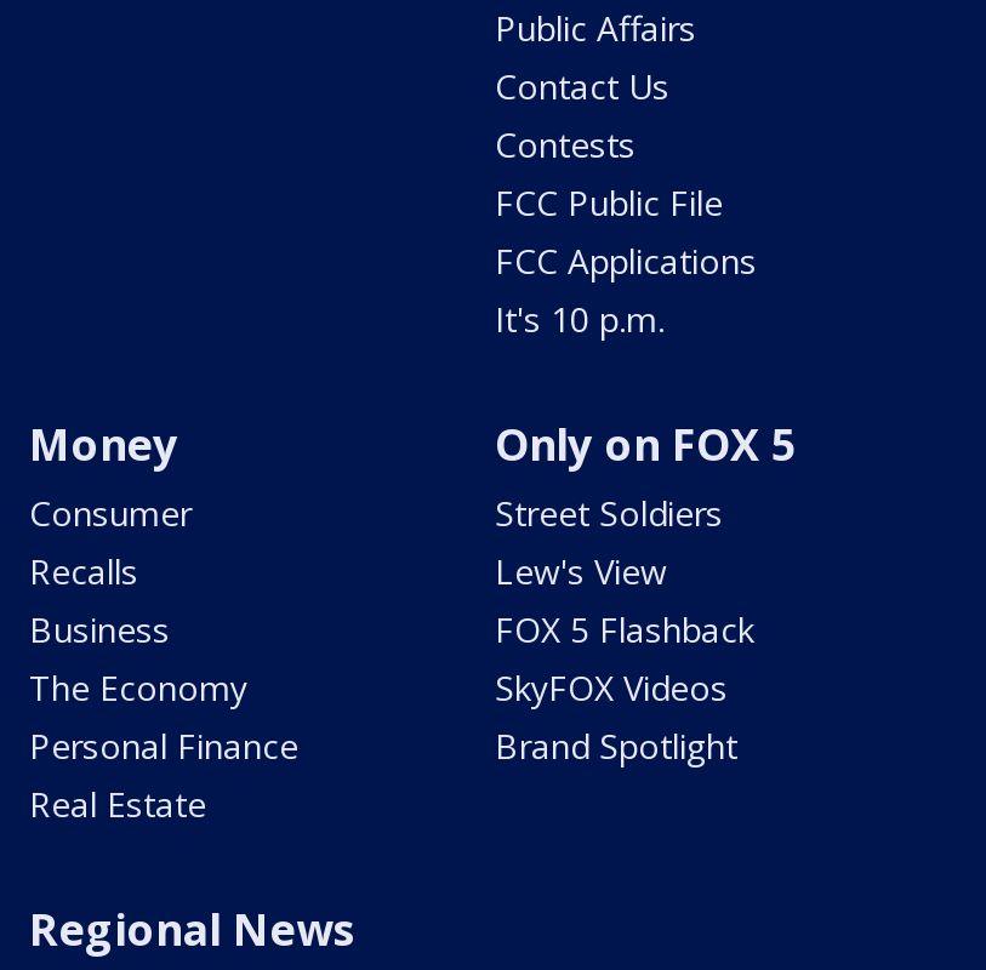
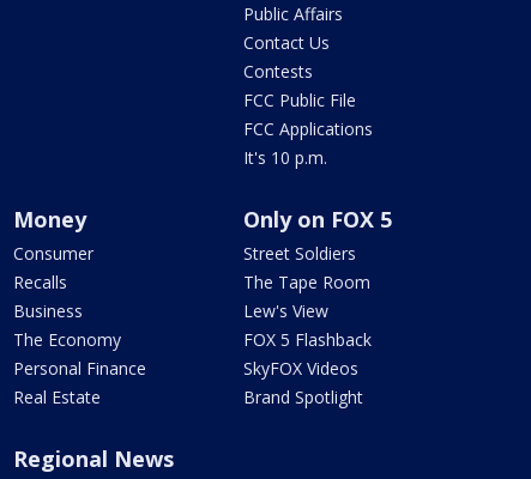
moved down: Lew's View | FOX 5 Flashback | SkyFOX Videos | Brand Spotlight

+ The Tape Room
